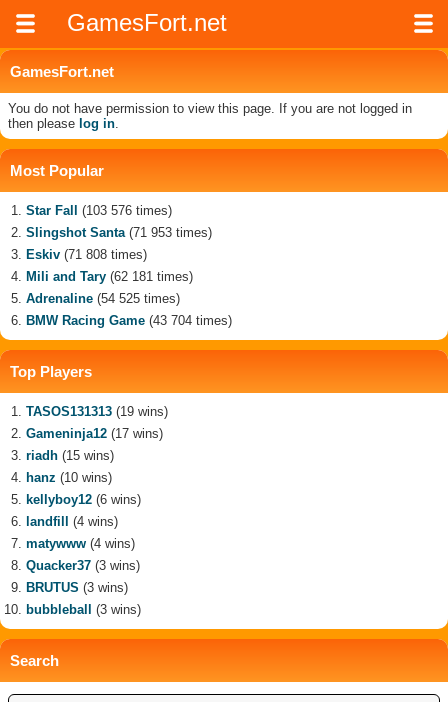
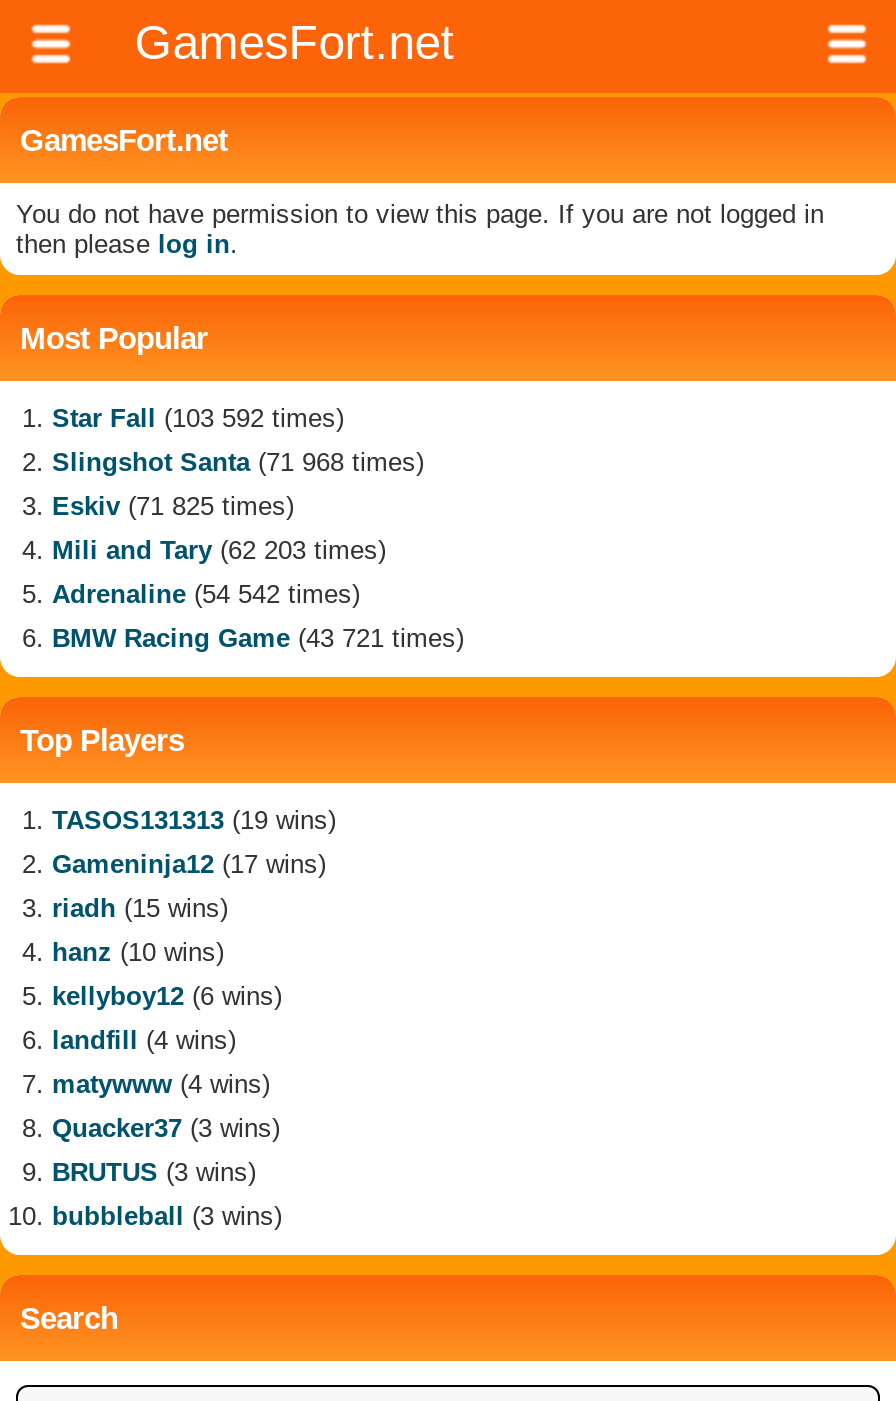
- Star Fall (103 576 times)
+ Star Fall (103 592 times)

- Slingshot Santa (71 953 times)
+ Slingshot Santa (71 968 times)

- Eskiv (71 808 times)
+ Eskiv (71 825 times)

- Mili and Tary (62 181 times)
+ Mili and Tary (62 203 times)

- Adrenaline (54 525 times)
+ Adrenaline (54 542 times)

- BMW Racing Game (43 704 times)
+ BMW Racing Game (43 721 times)
